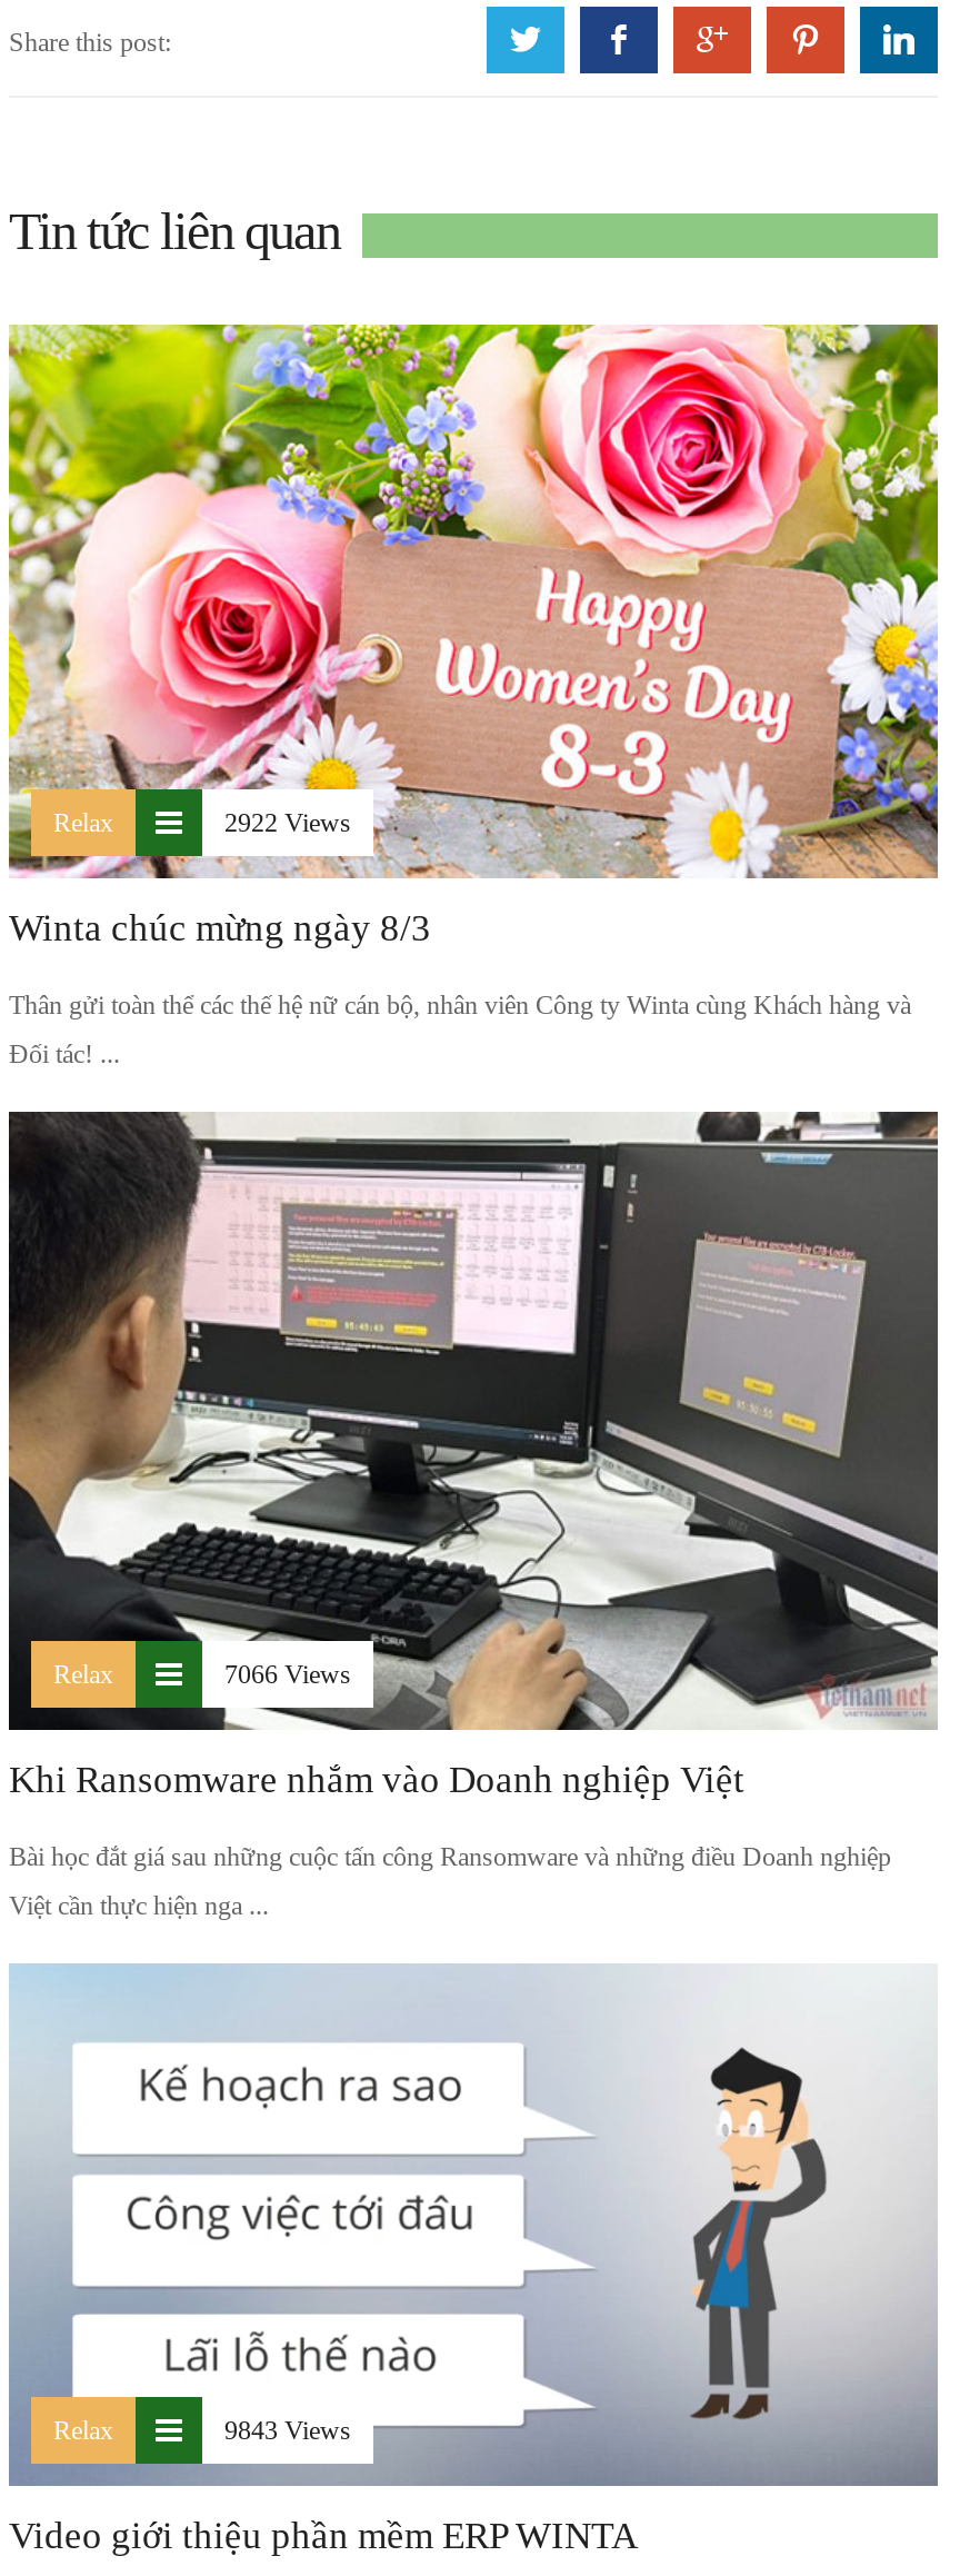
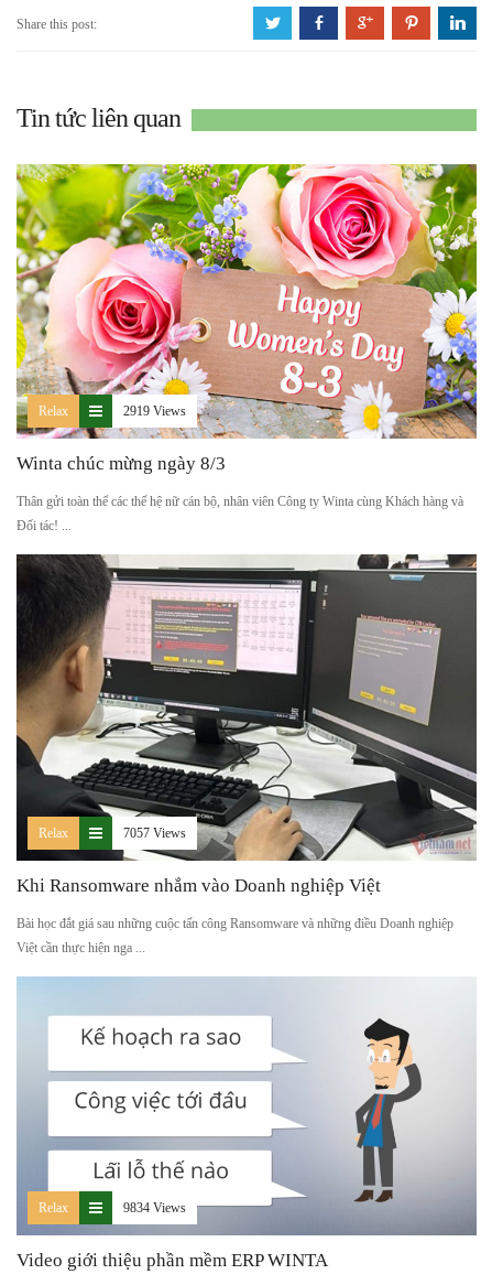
- 2922 Views
+ 2919 Views

- 7066 Views
+ 7057 Views

- 9843 Views
+ 9834 Views
